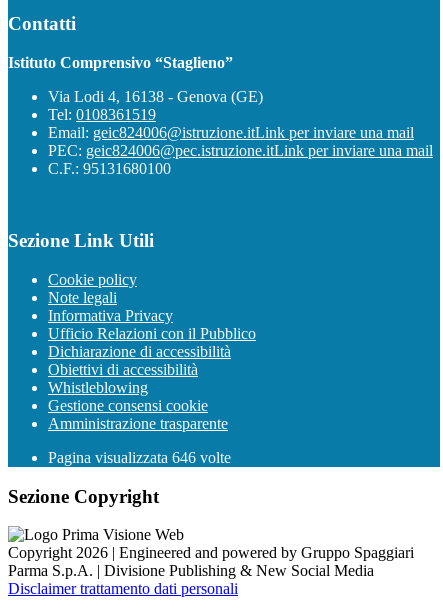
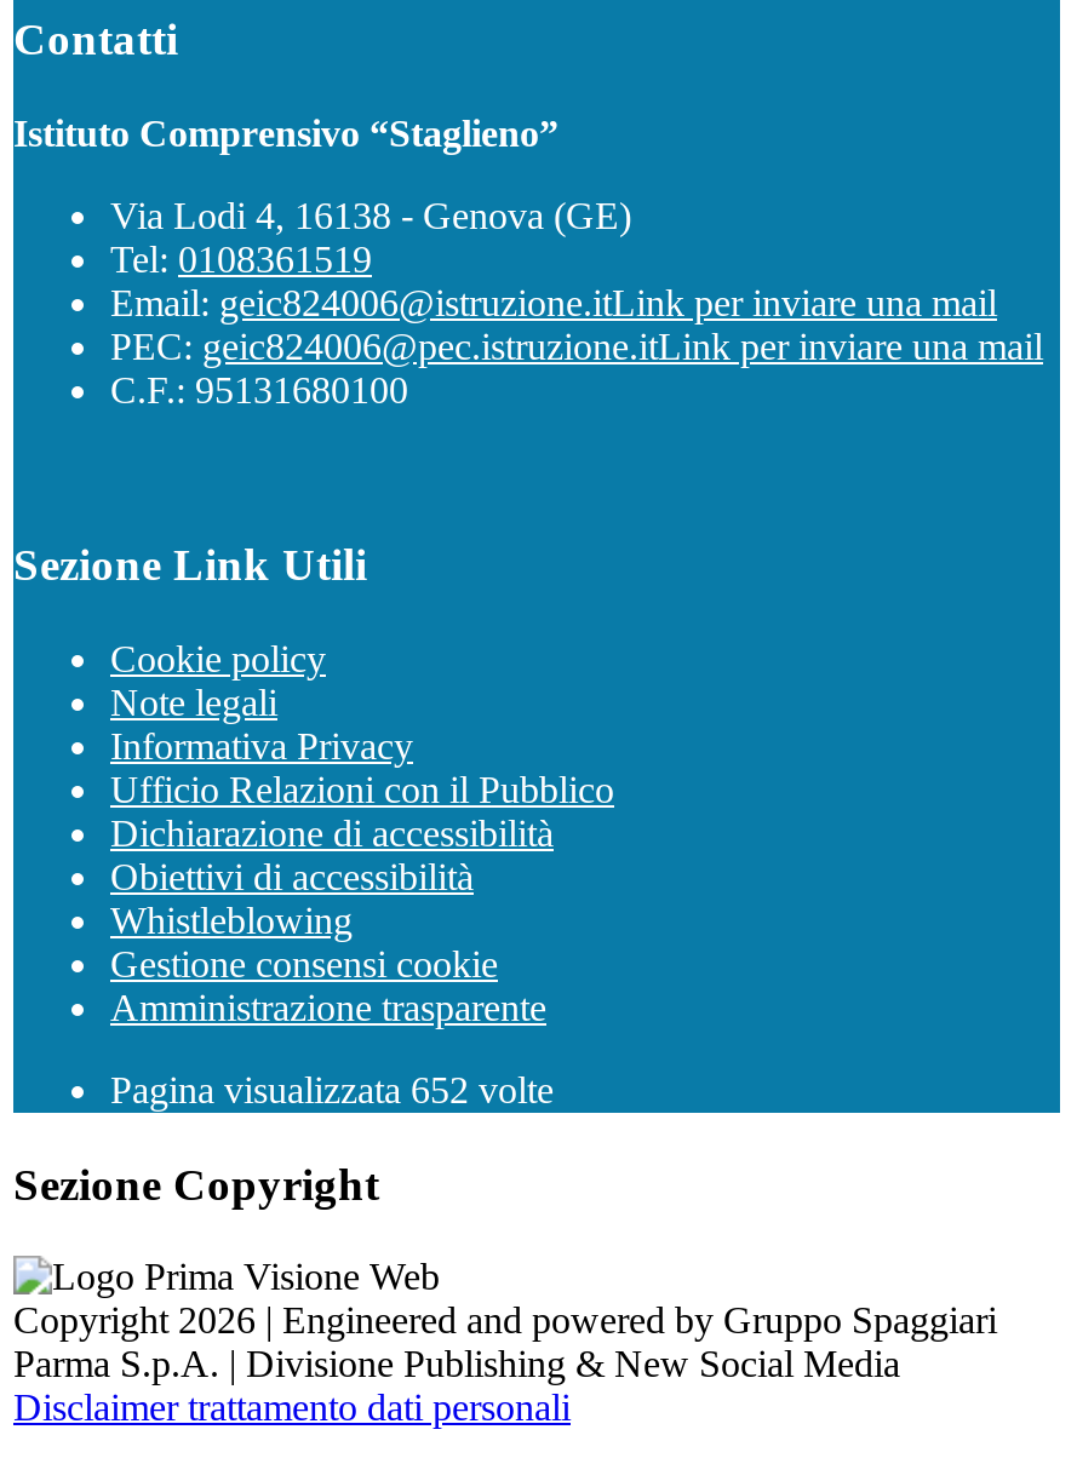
- Pagina visualizzata 646 volte
+ Pagina visualizzata 652 volte
